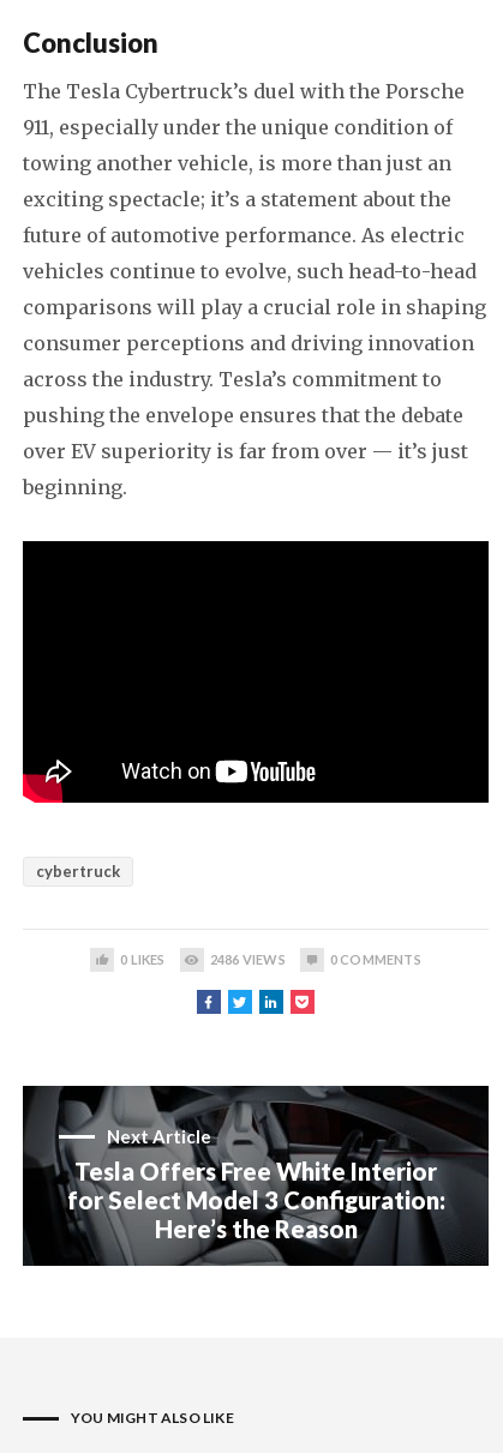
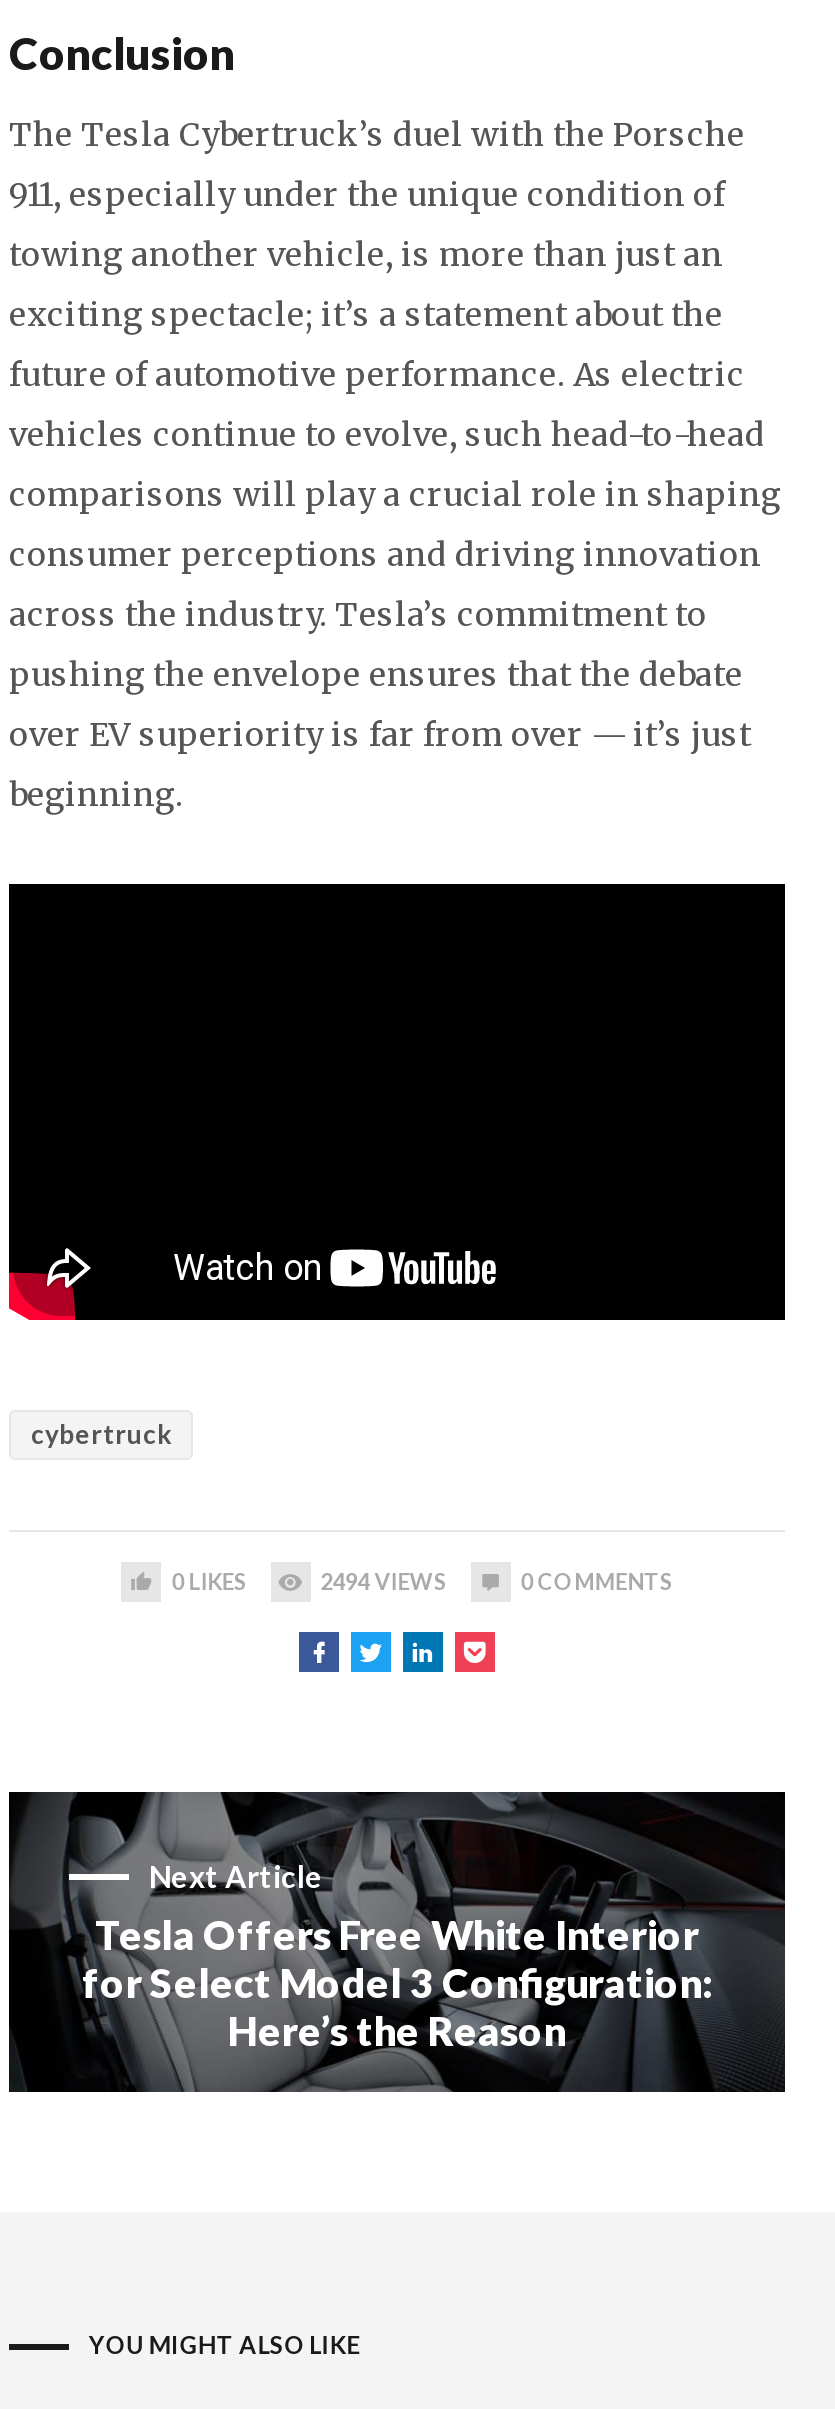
- 2486 VIEWS
+ 2494 VIEWS
